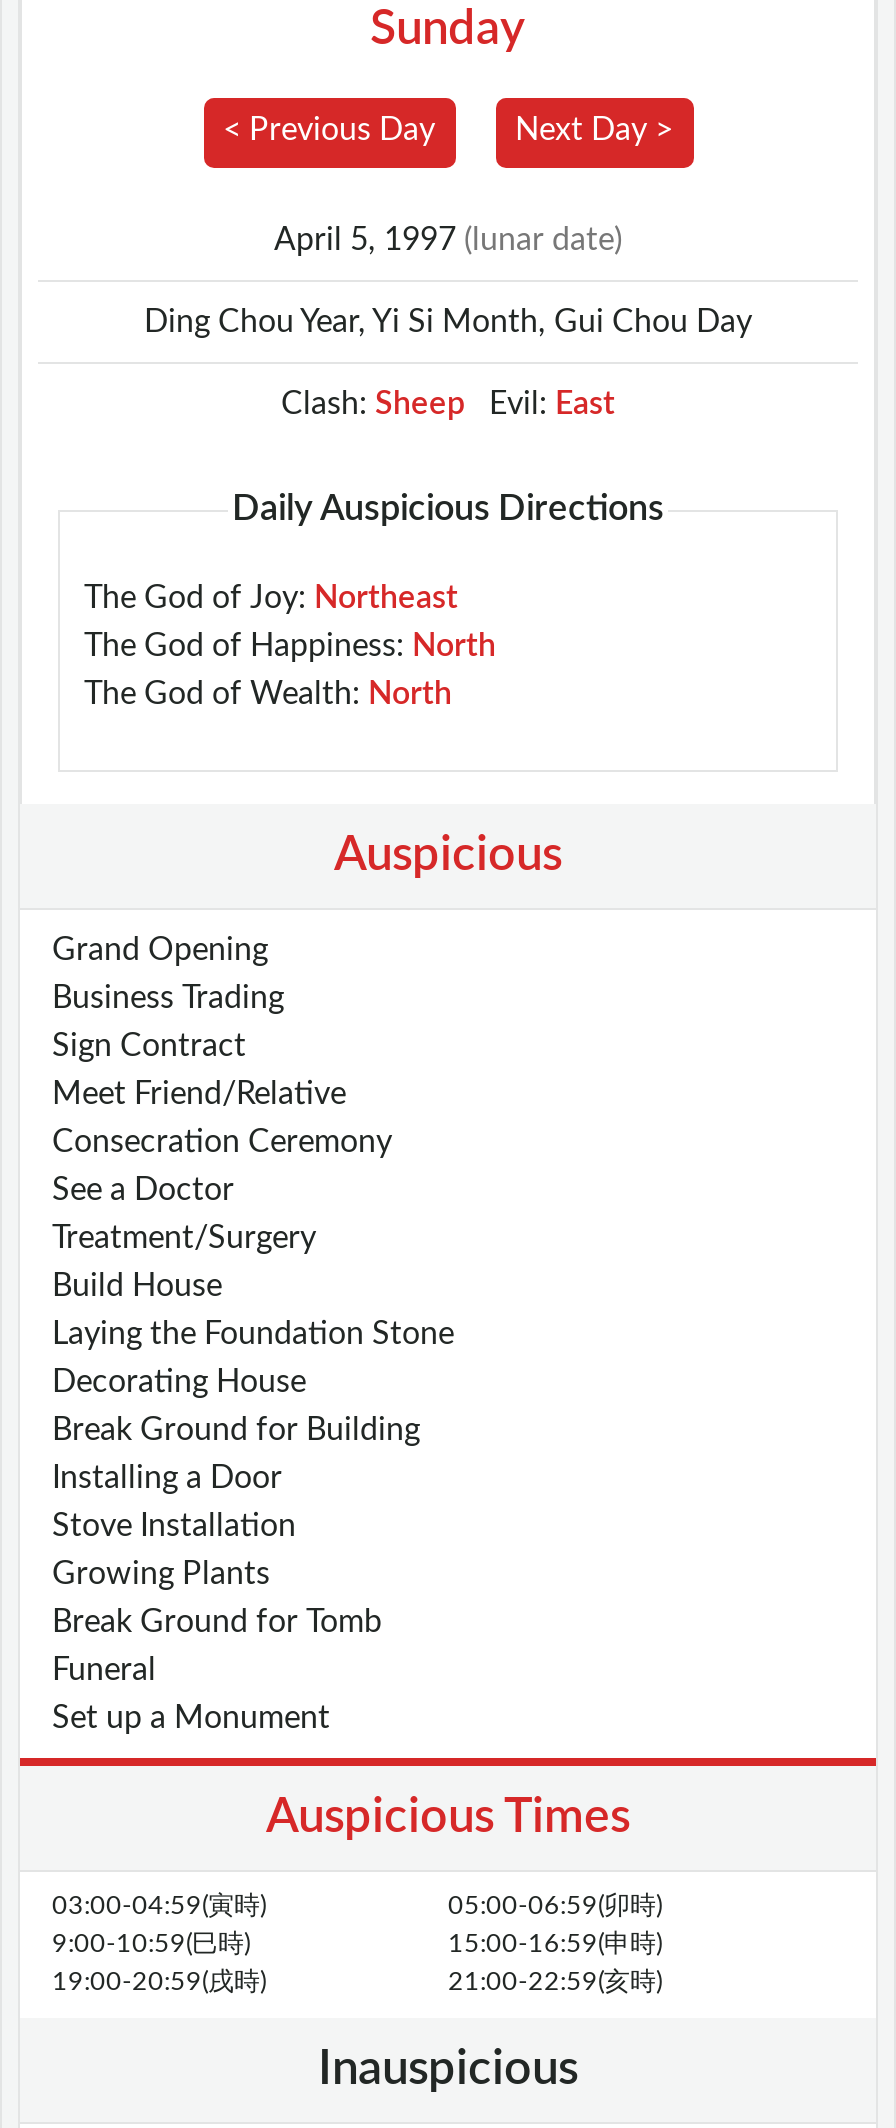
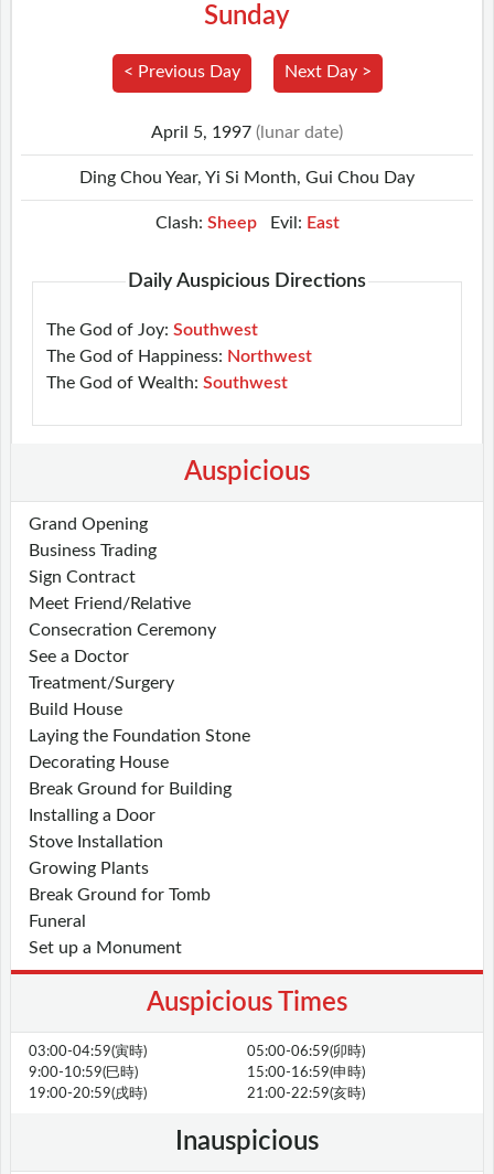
- The God of Joy: Northeast
+ The God of Joy: Southwest

- The God of Happiness: North
+ The God of Happiness: Northwest

- The God of Wealth: North
+ The God of Wealth: Southwest
